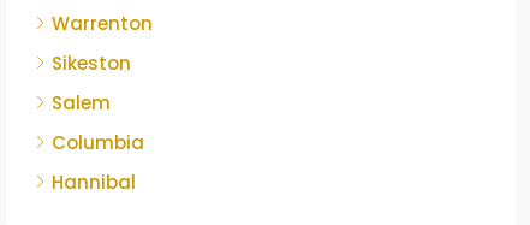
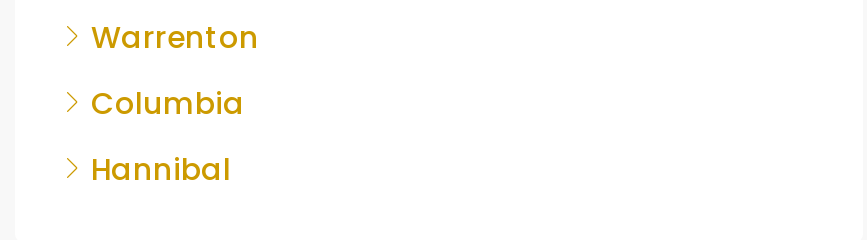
- Sikeston
- Salem
